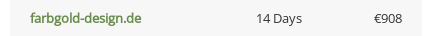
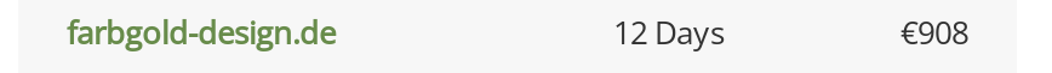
- 14 Days
+ 12 Days
